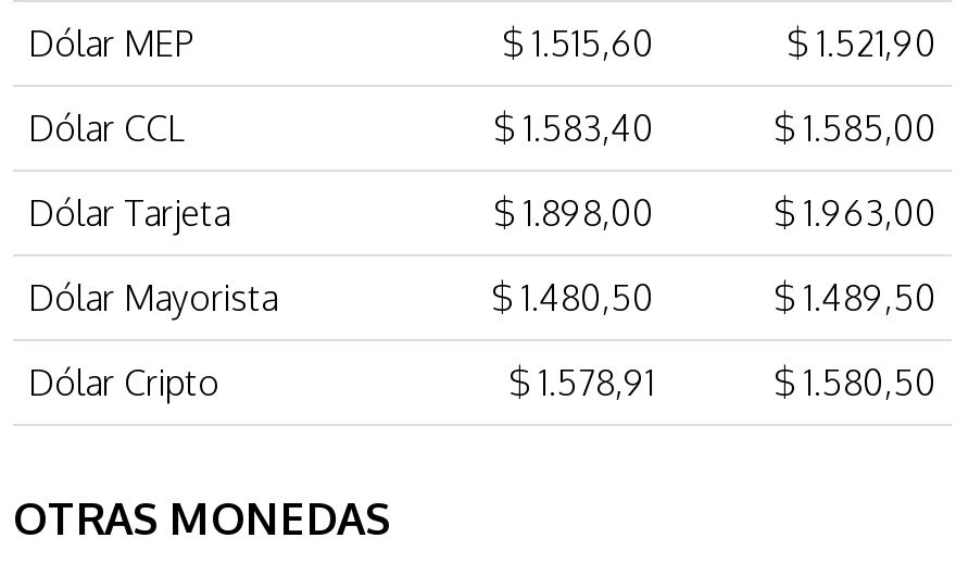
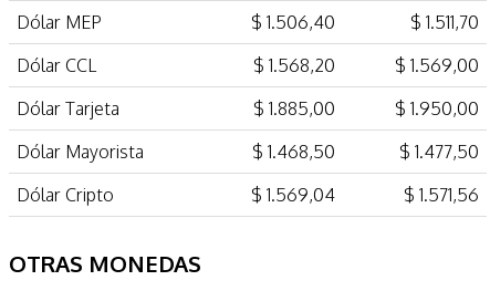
- $ 1.515,60
+ $ 1.506,40

- $ 1.521,90
+ $ 1.511,70

- $ 1.583,40
+ $ 1.568,20

- $ 1.585,00
+ $ 1.569,00

- $ 1.898,00
+ $ 1.885,00

- $ 1.963,00
+ $ 1.950,00

- $ 1.480,50
+ $ 1.468,50

- $ 1.489,50
+ $ 1.477,50

- $ 1.578,91
+ $ 1.569,04

- $ 1.580,50
+ $ 1.571,56
